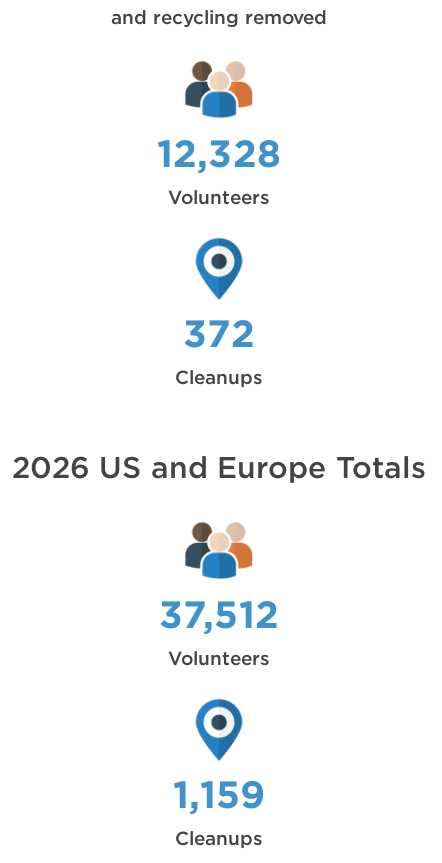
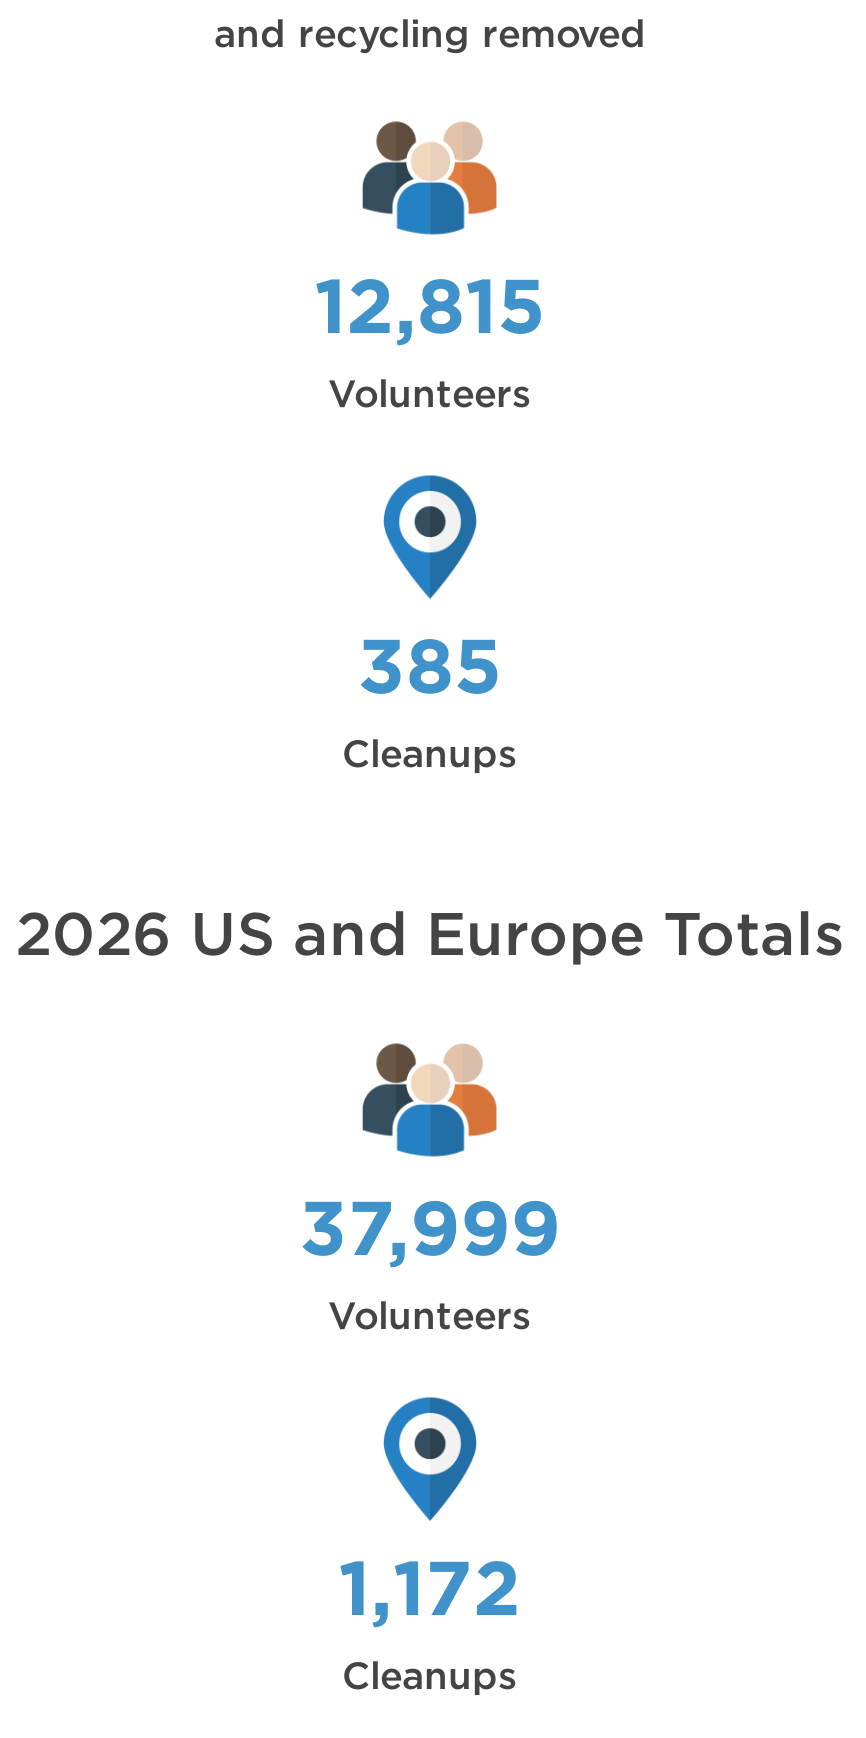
- 12,328
+ 12,815

- 372
+ 385

- 37,512
+ 37,999

- 1,159
+ 1,172
